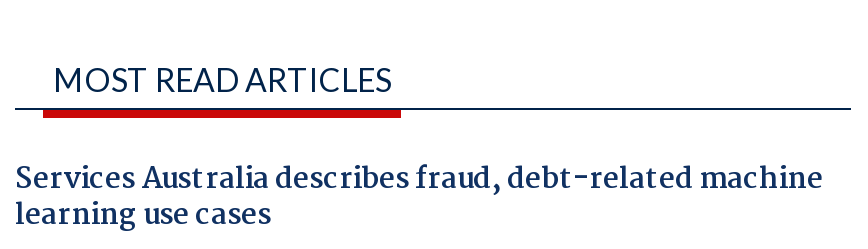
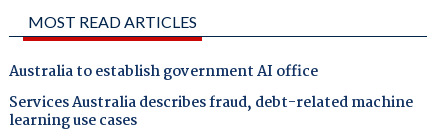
+ Australia to establish government AI office
